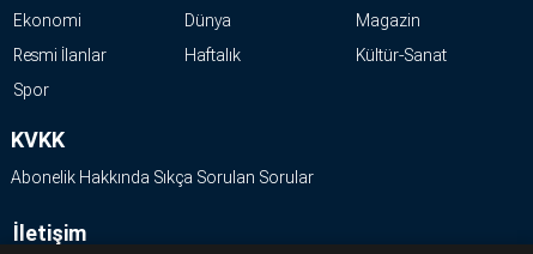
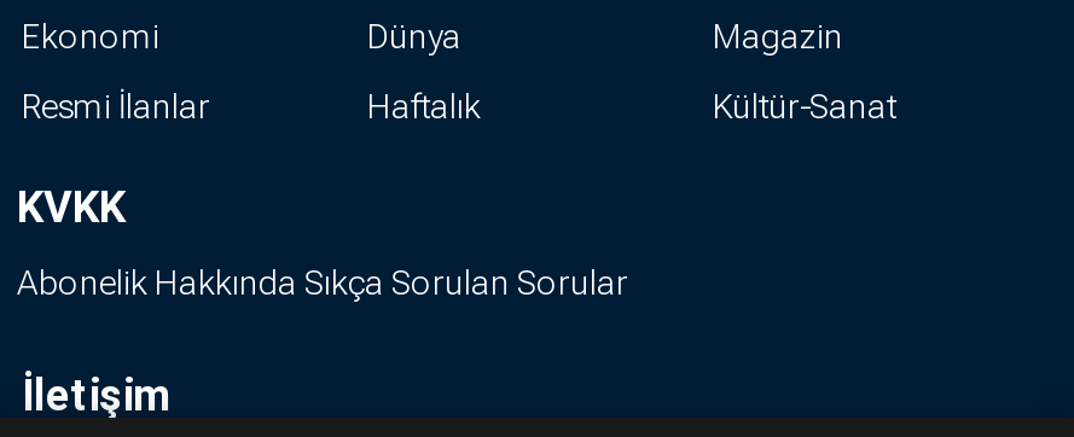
- Spor
